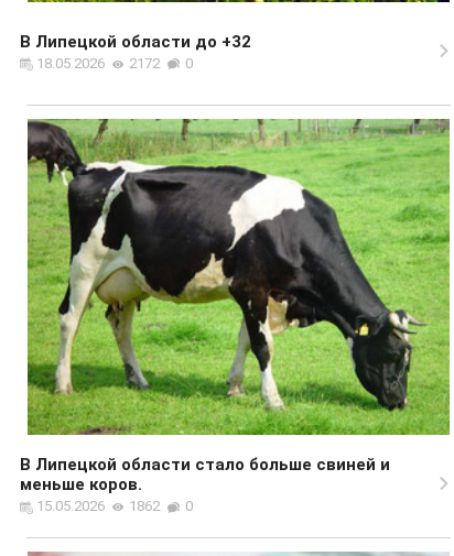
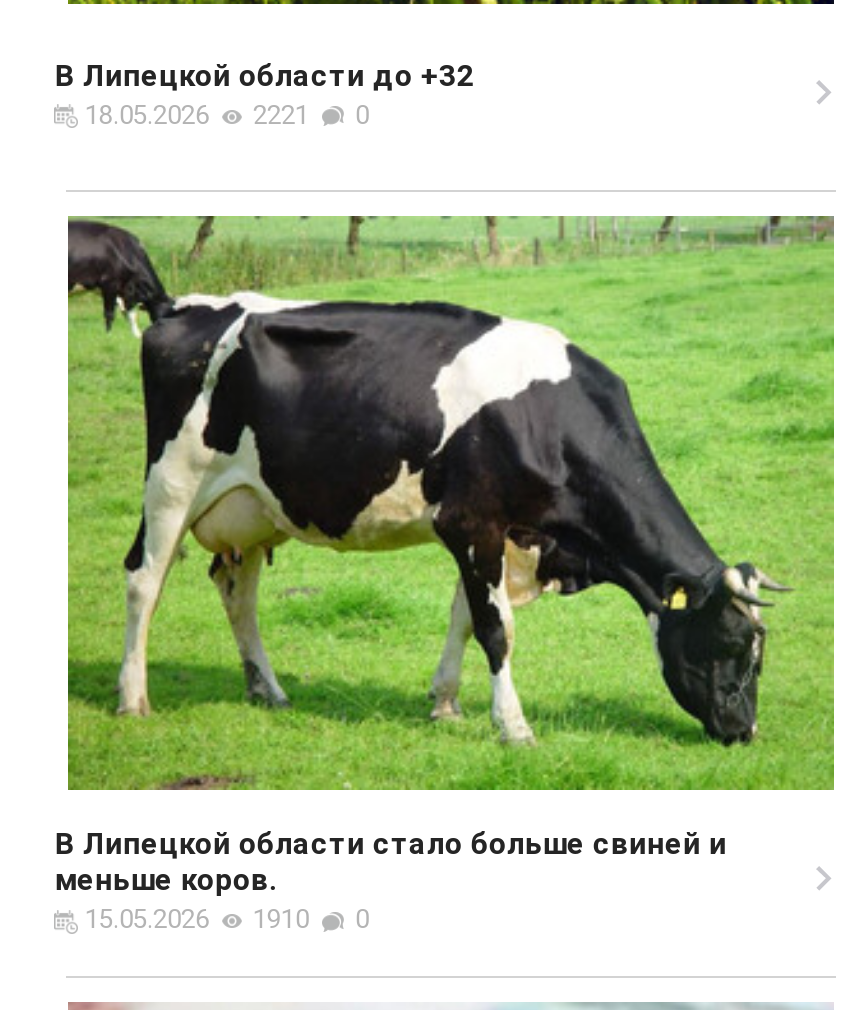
- 18.05.2026 2172 0
+ 18.05.2026 2221 0

- 15.05.2026 1862 0
+ 15.05.2026 1910 0
